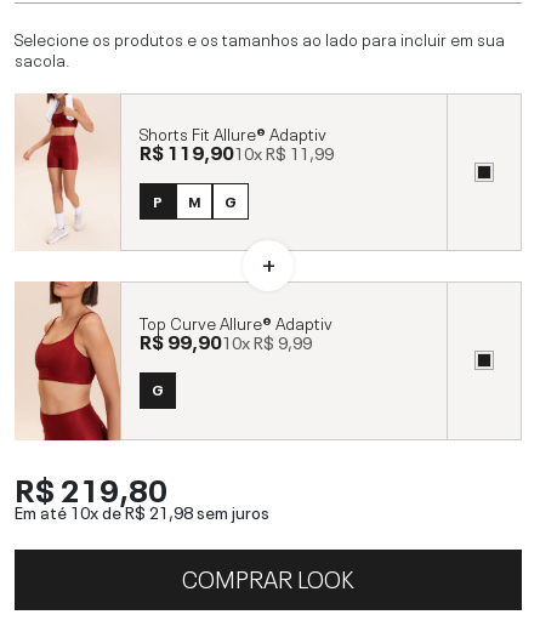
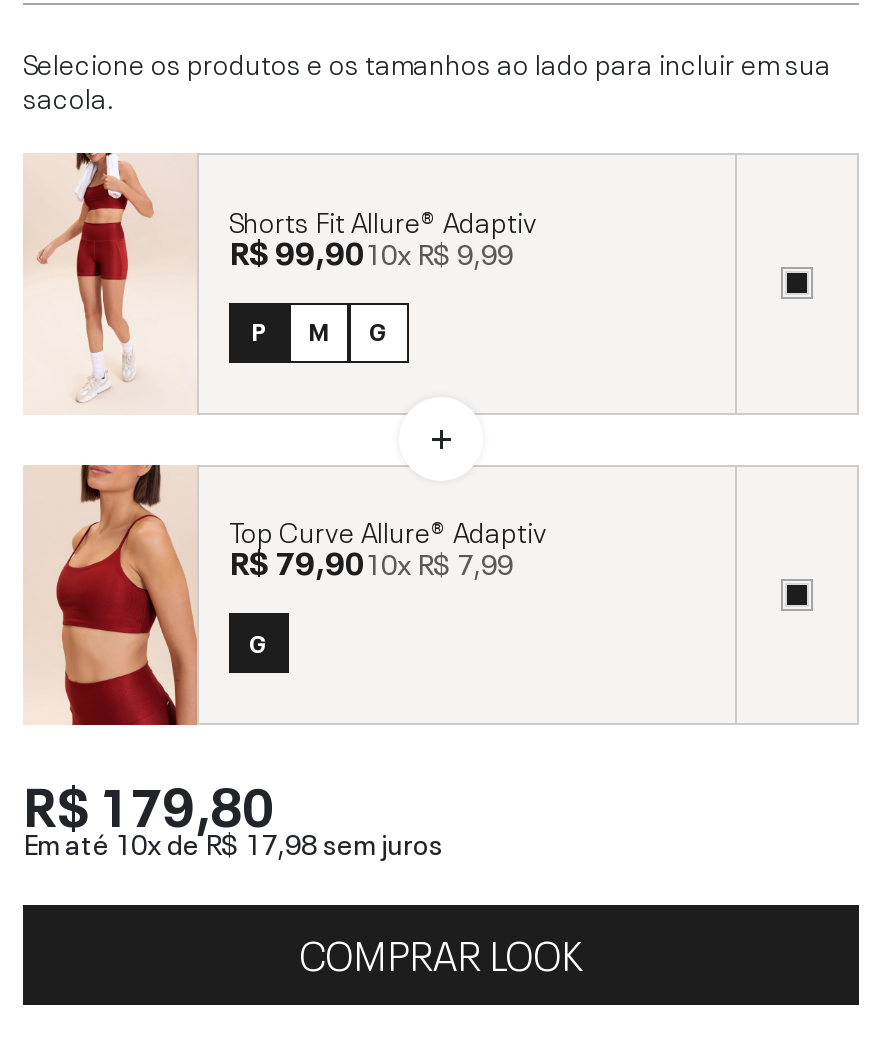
- R$ 119,9010xR$ 11,99
+ R$ 99,9010xR$ 9,99

- R$ 99,9010xR$ 9,99
+ R$ 79,9010xR$ 7,99

- R$ 219,80
+ R$ 179,80

- Em até 10x deR$ 21,98 sem juros
+ Em até 10x deR$ 17,98 sem juros
